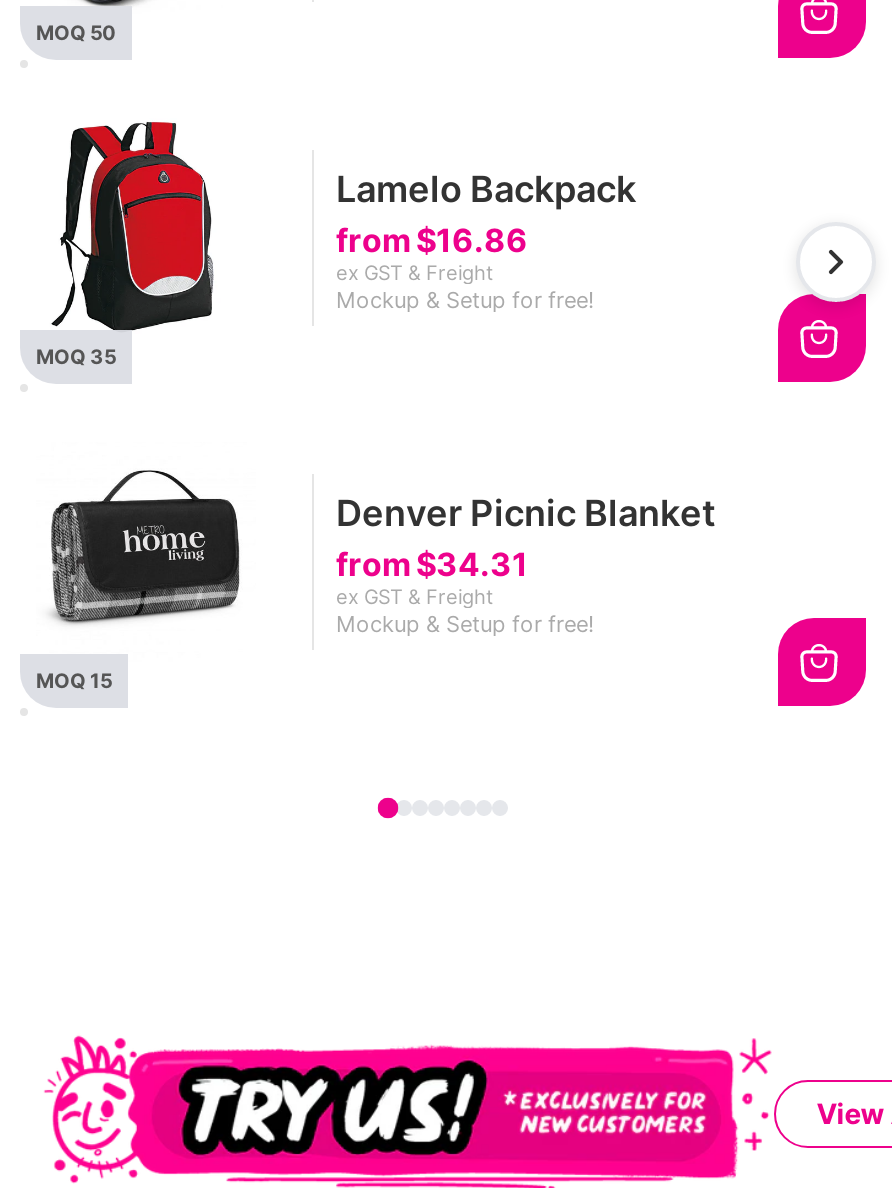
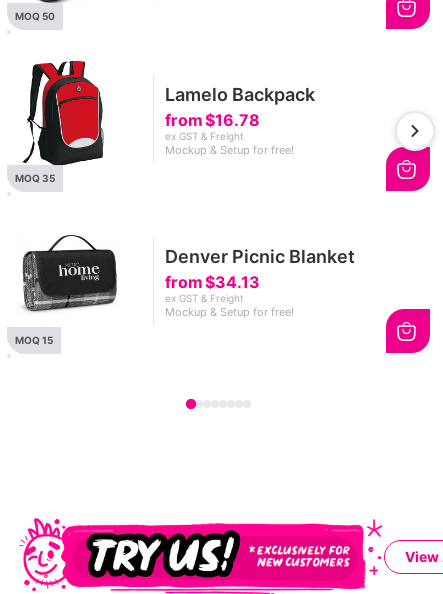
- from $16.86
+ from $16.78

- from $34.31
+ from $34.13
